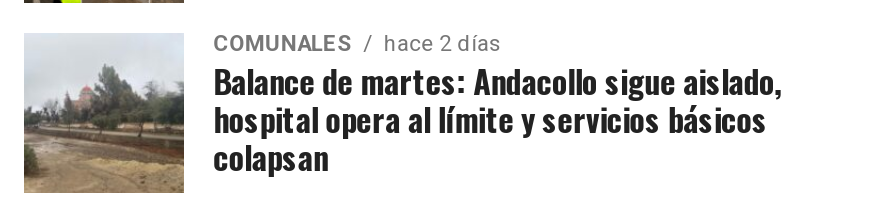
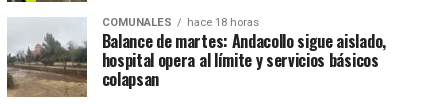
- COMUNALES hace 2 días
+ COMUNALES hace 18 horas
